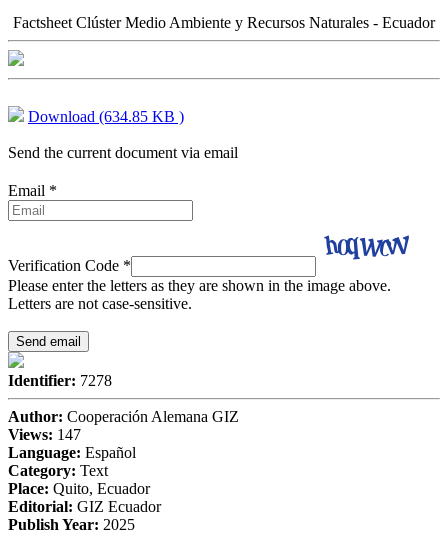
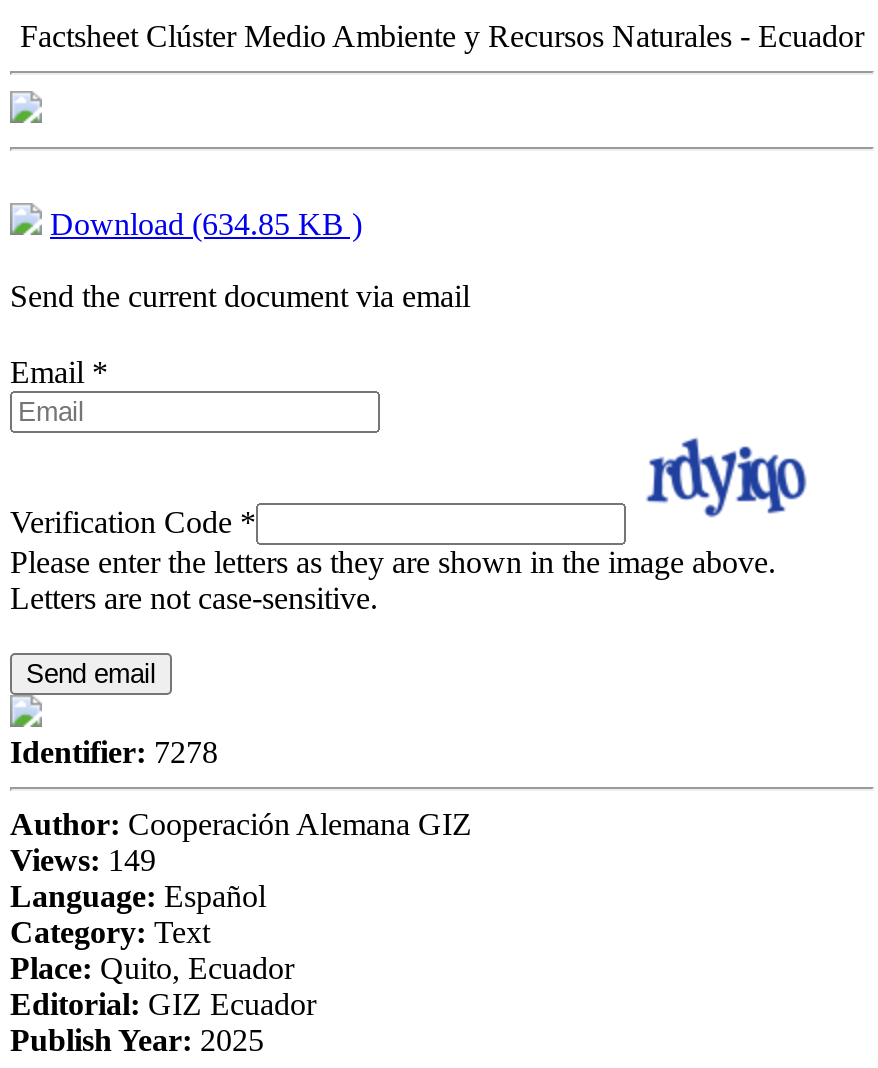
- [image]
+ [image]

- Views: 147
+ Views: 149
